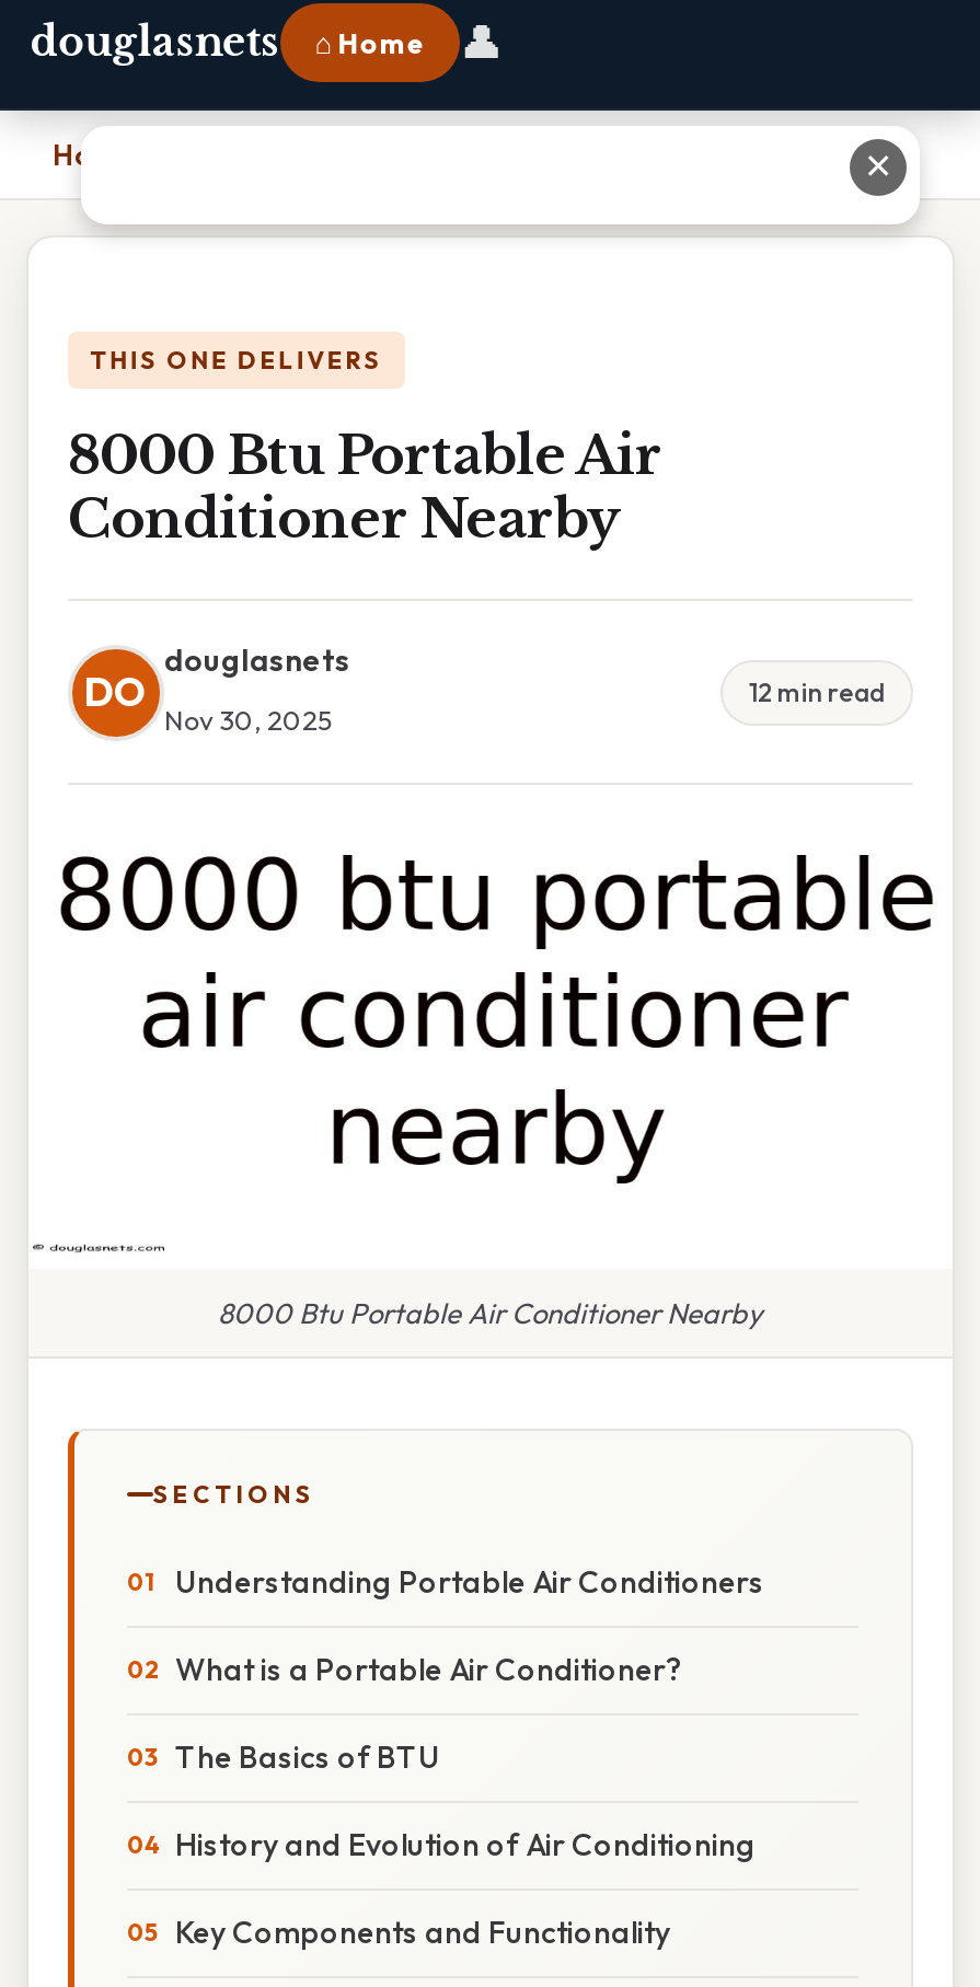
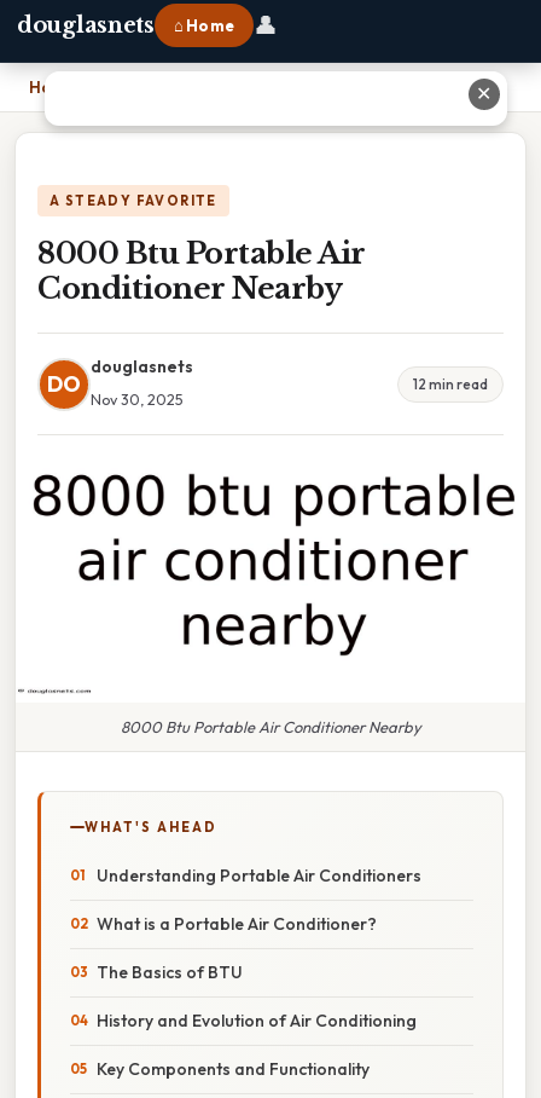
- THIS ONE DELIVERS
+ A STEADY FAVORITE

- SECTIONS
+ WHAT'S AHEAD
